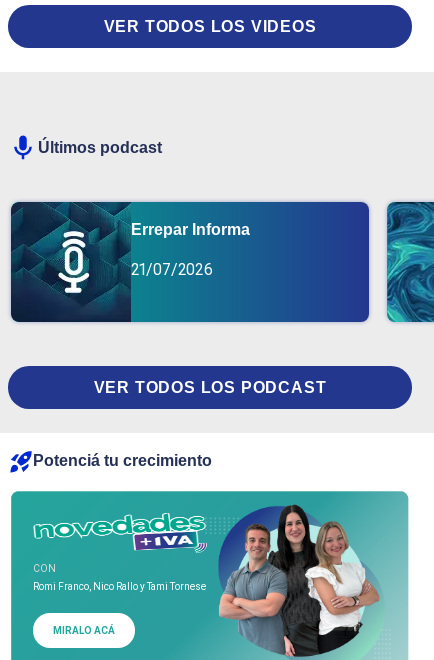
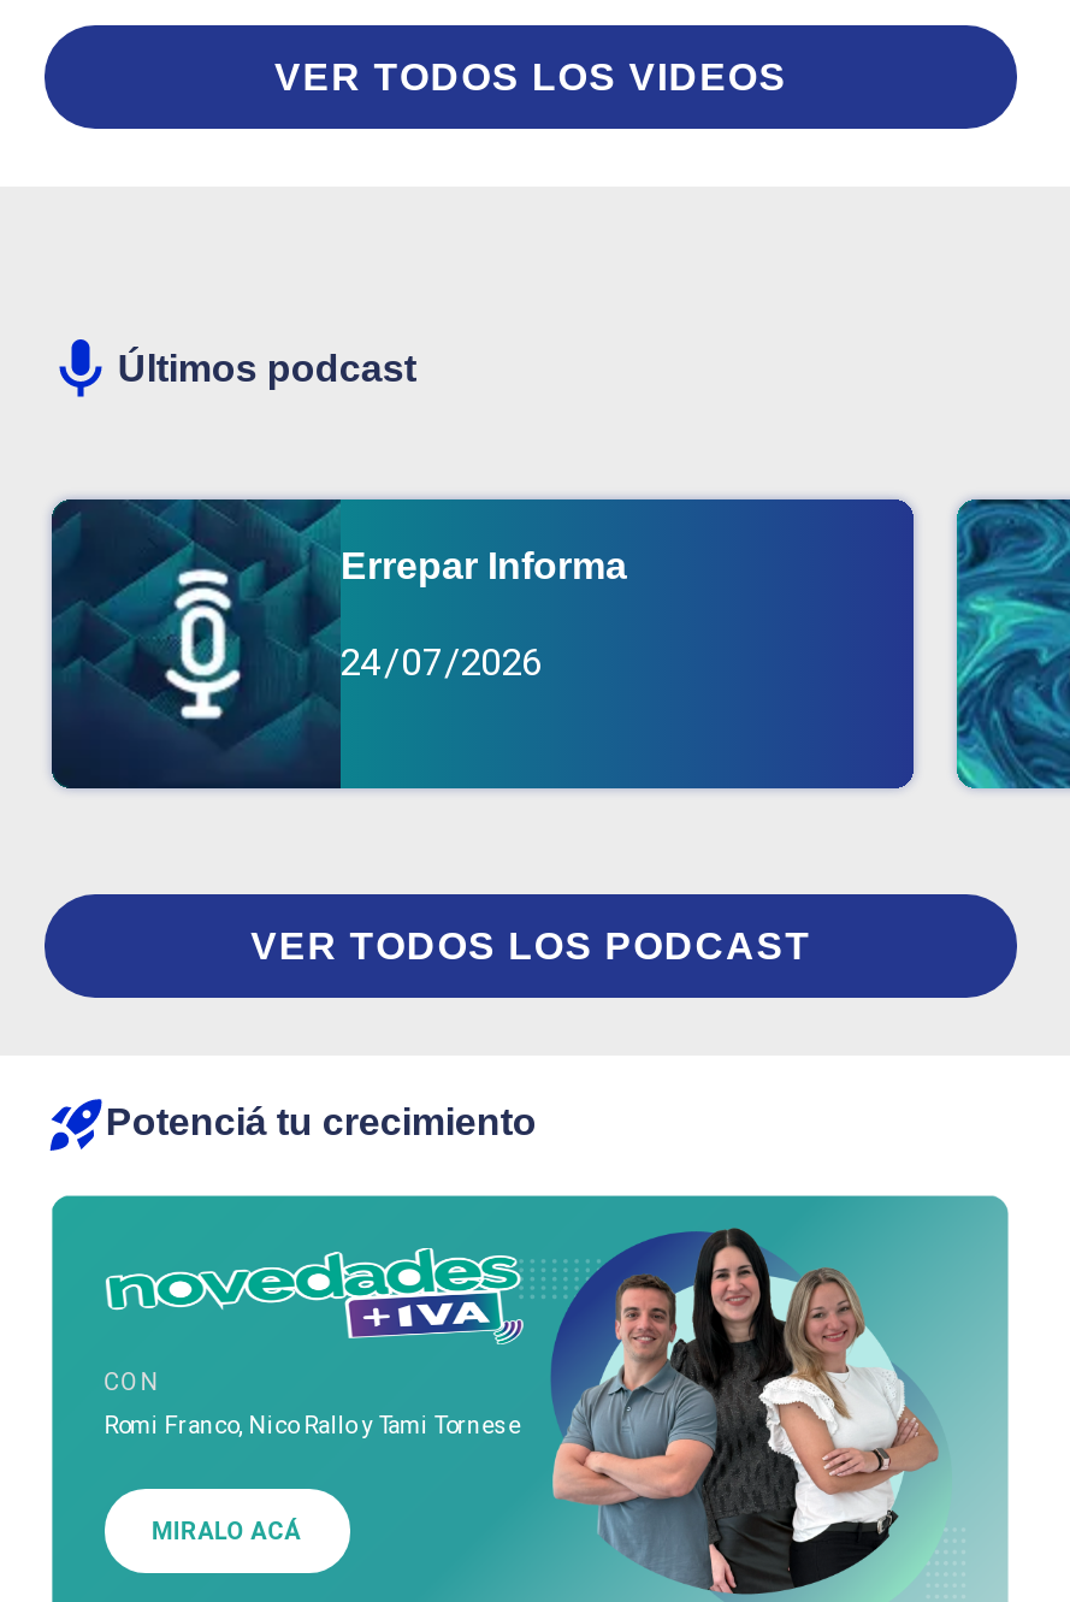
- 21/07/2026
+ 24/07/2026
